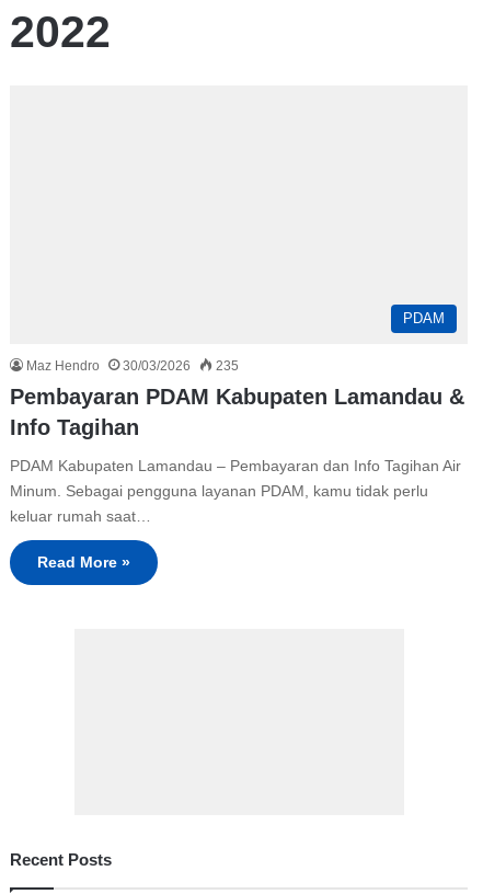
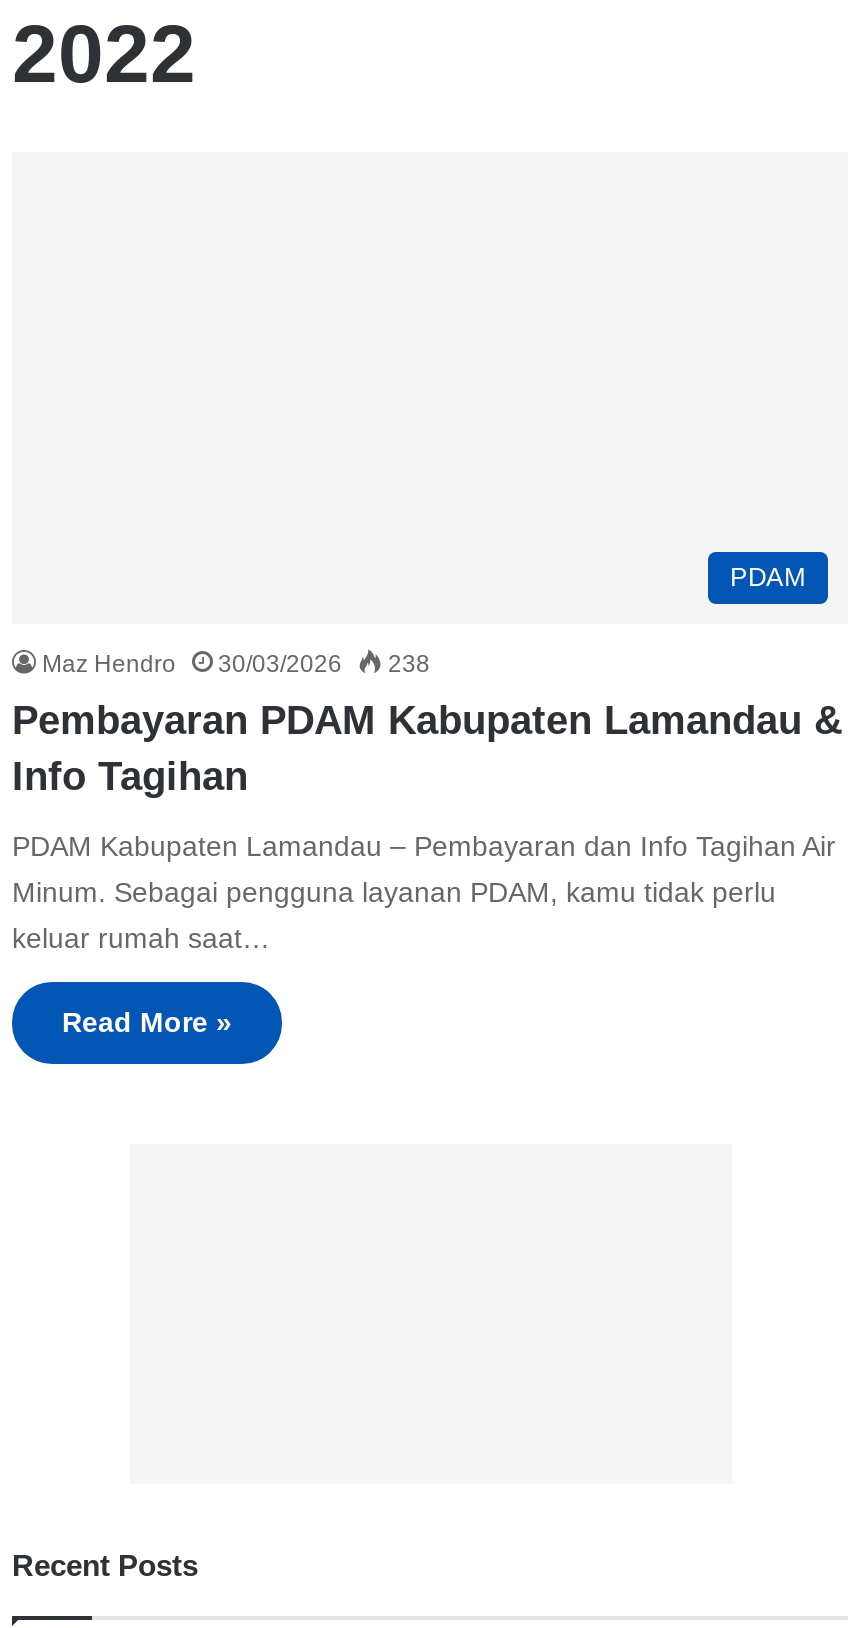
- Maz Hendro 30/03/2026 235
+ Maz Hendro 30/03/2026 238
